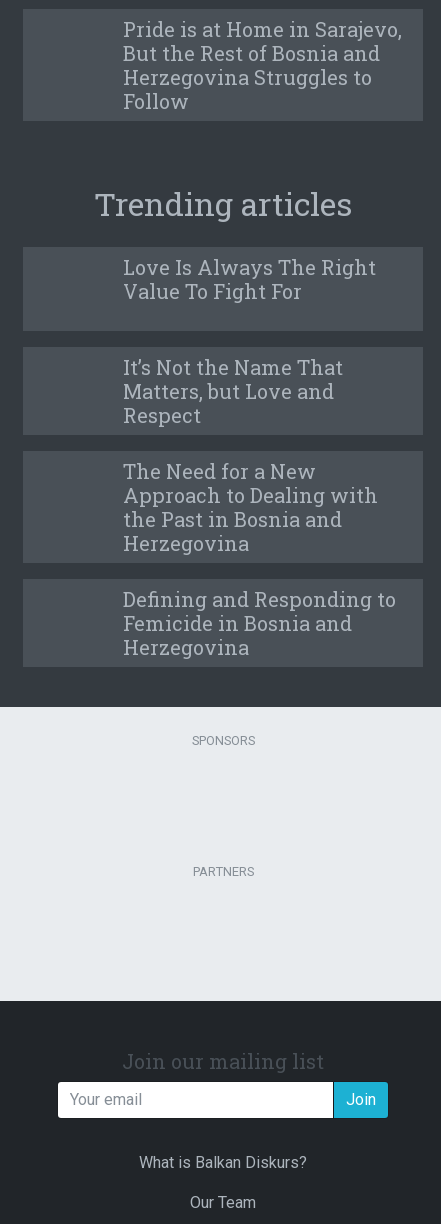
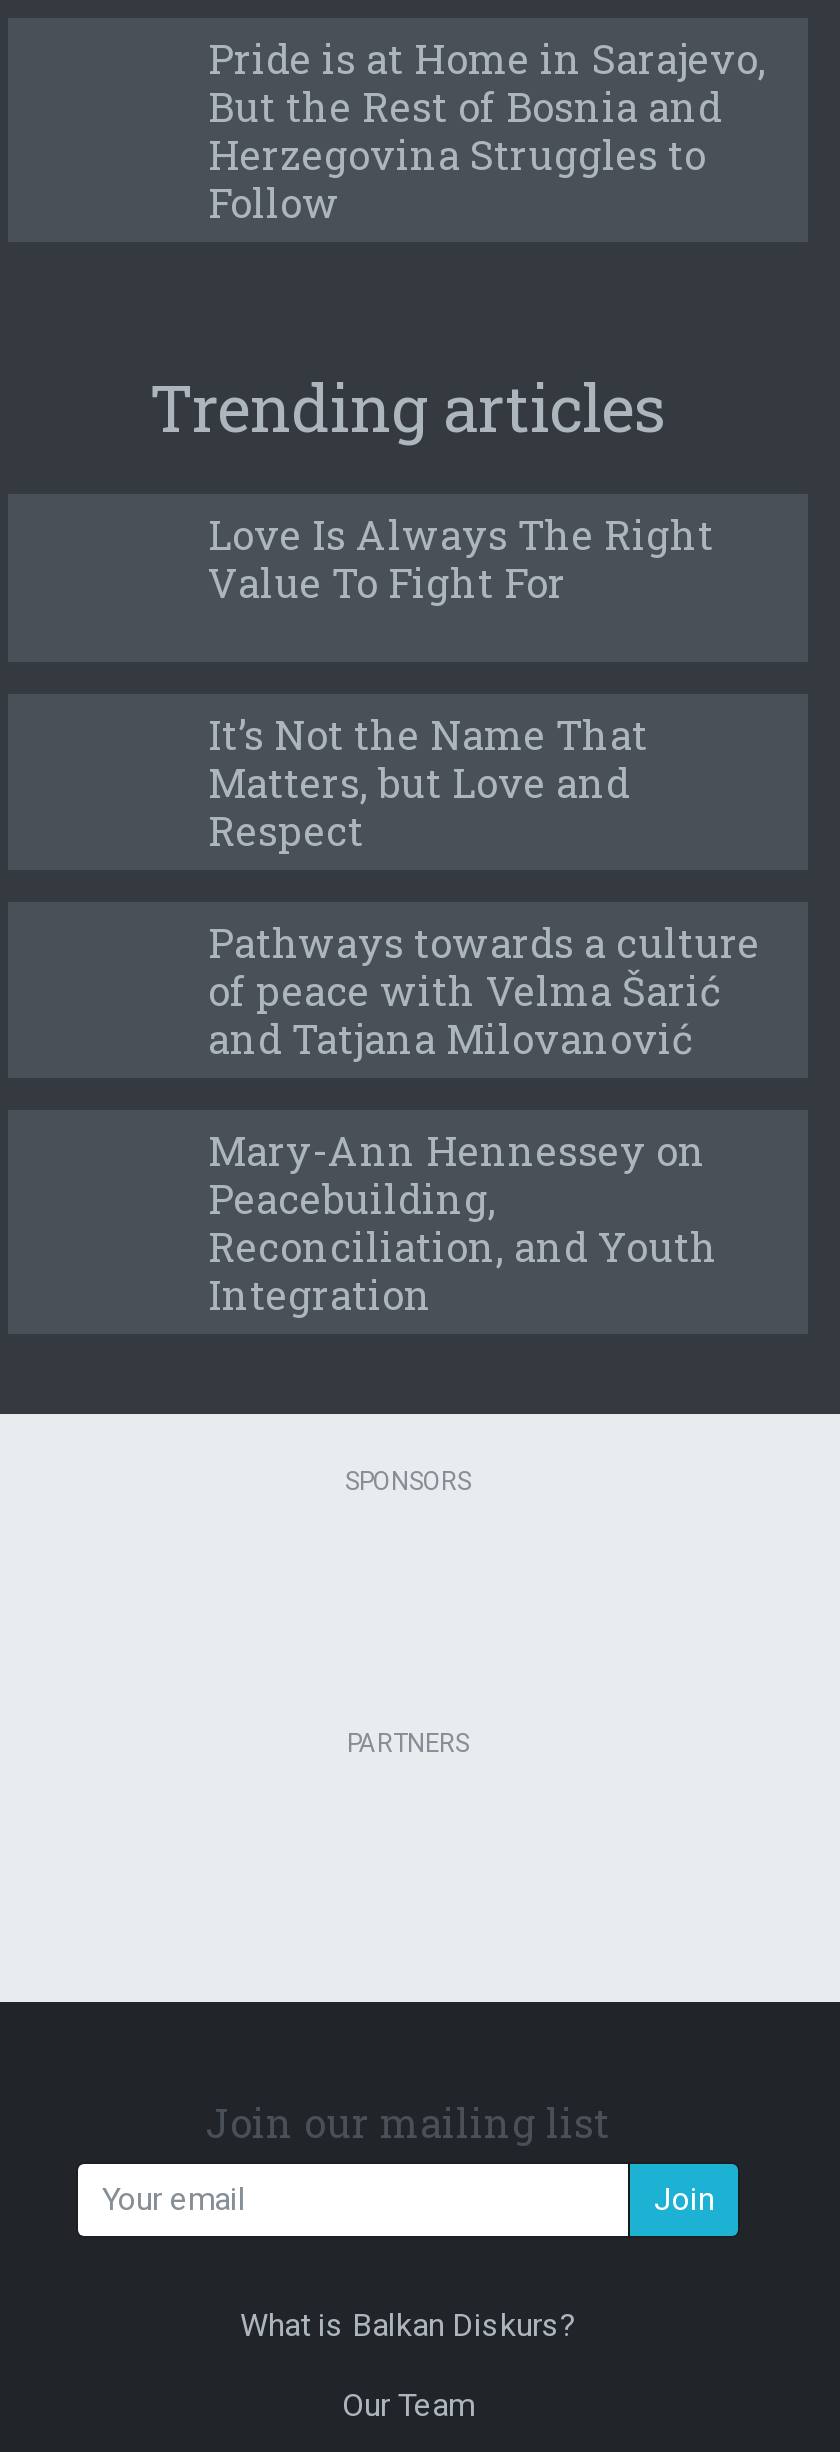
- The Need for a New
- Approach to Dealing with
- the Past in Bosnia and
- Herzegovina
+ Pathways towards a culture
+ of peace with Velma Šarić
+ and Tatjana Milovanović

- Defining and Responding to
- Femicide in Bosnia and
- Herzegovina
+ Mary-Ann Hennessey on
+ Peacebuilding,
+ Reconciliation, and Youth
+ Integration
